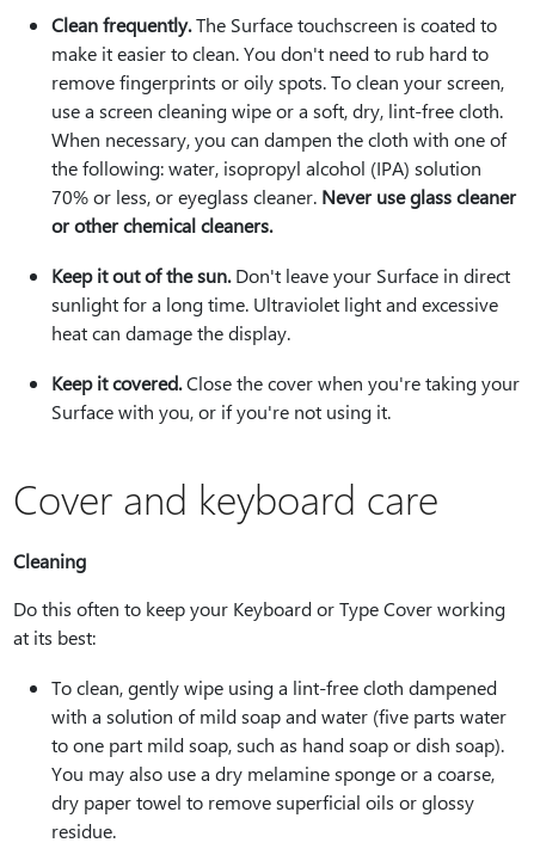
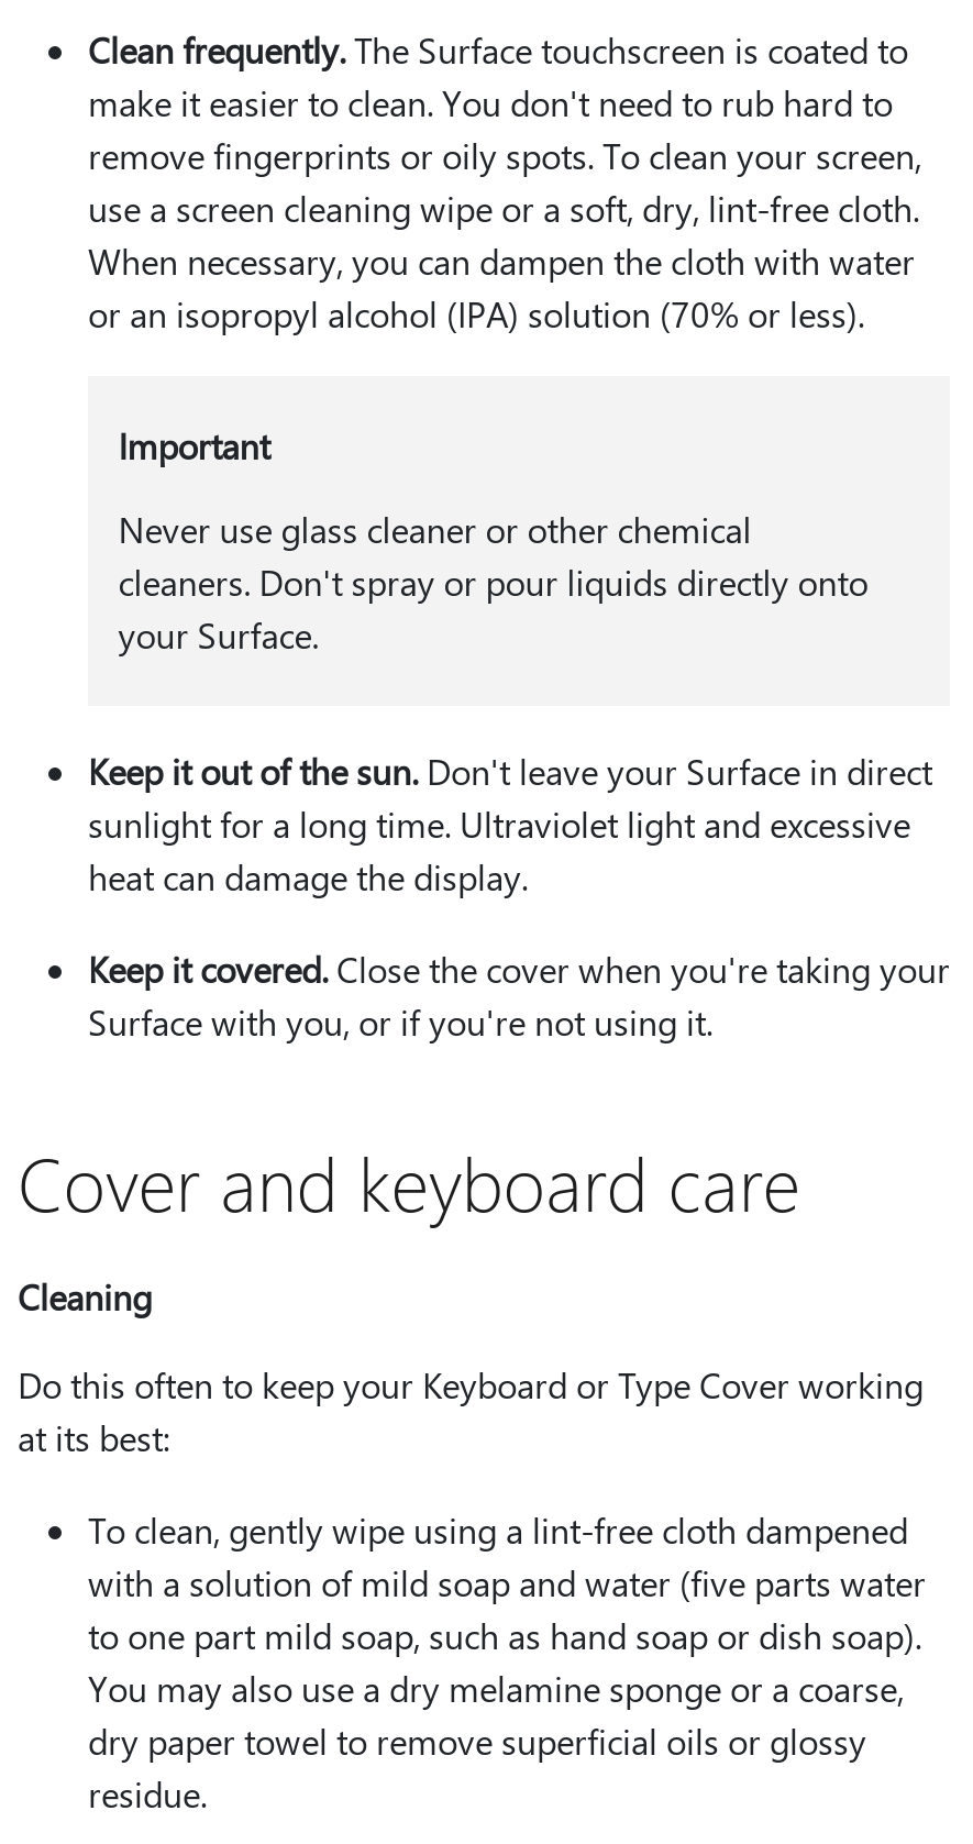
- When necessary, you can dampen the cloth with one of
- the following: water, isopropyl alcohol (IPA) solution
- 70% or less, or eyeglass cleaner. Never use glass cleaner
- or other chemical cleaners.
+ When necessary, you can dampen the cloth with water
+ or an isopropyl alcohol (IPA) solution (70% or less).
+ Important
+ Never use glass cleaner or other chemical
+ cleaners. Don't spray or pour liquids directly onto
+ your Surface.
